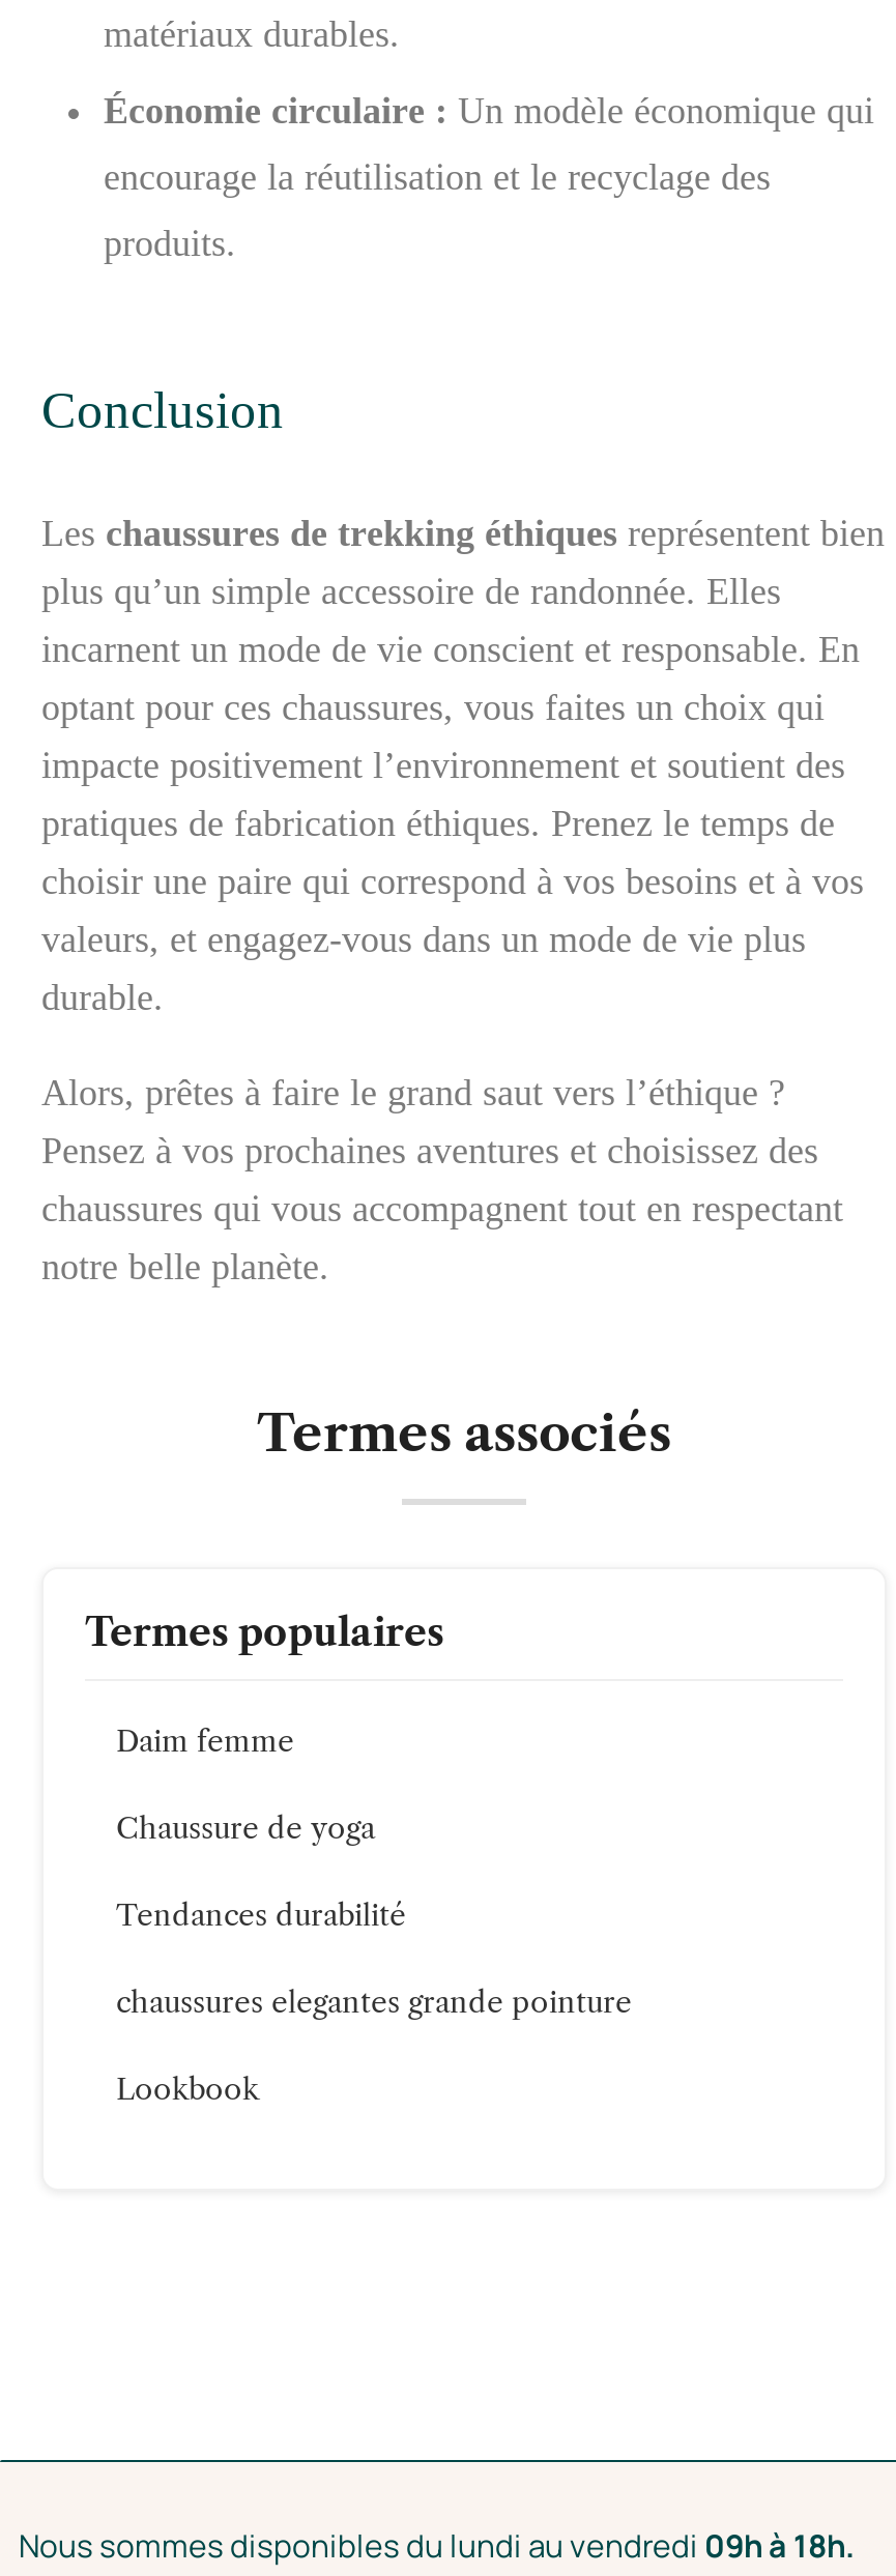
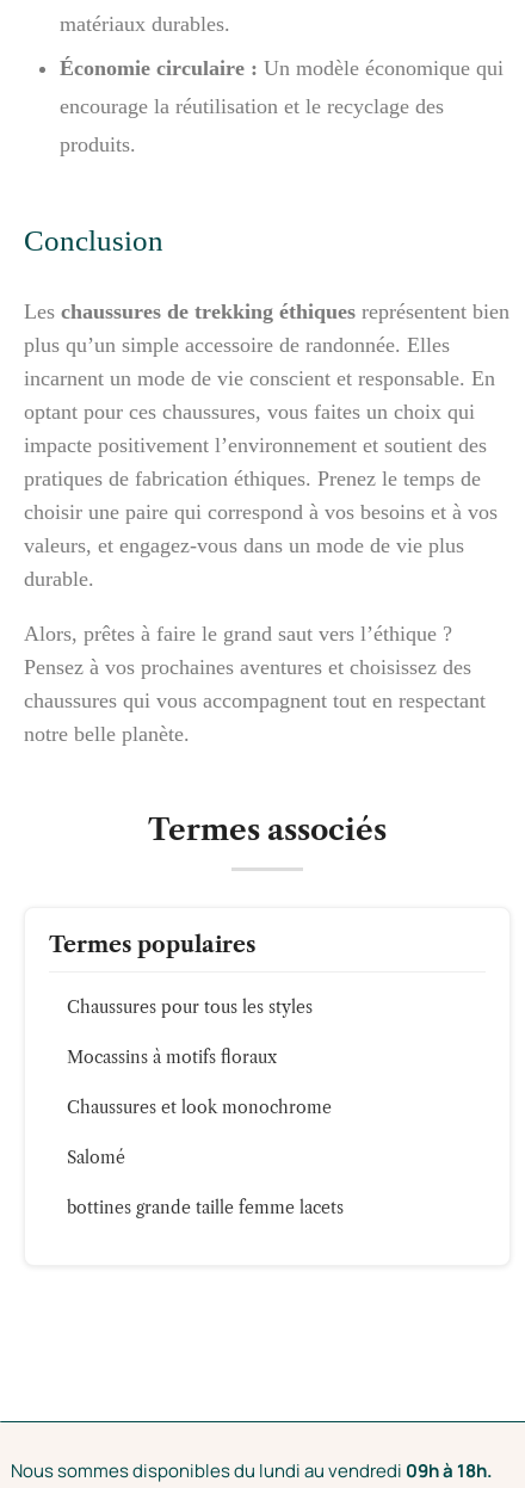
- Daim femme
+ Chaussures pour tous les styles

- Chaussure de yoga
+ Mocassins à motifs floraux

- Tendances durabilité
+ Chaussures et look monochrome

- chaussures elegantes grande pointure
+ Salomé

- Lookbook
+ bottines grande taille femme lacets
